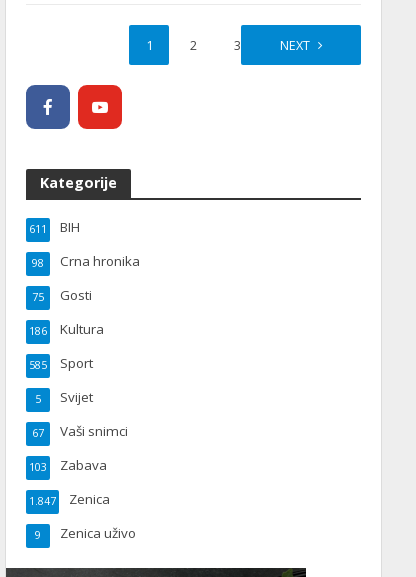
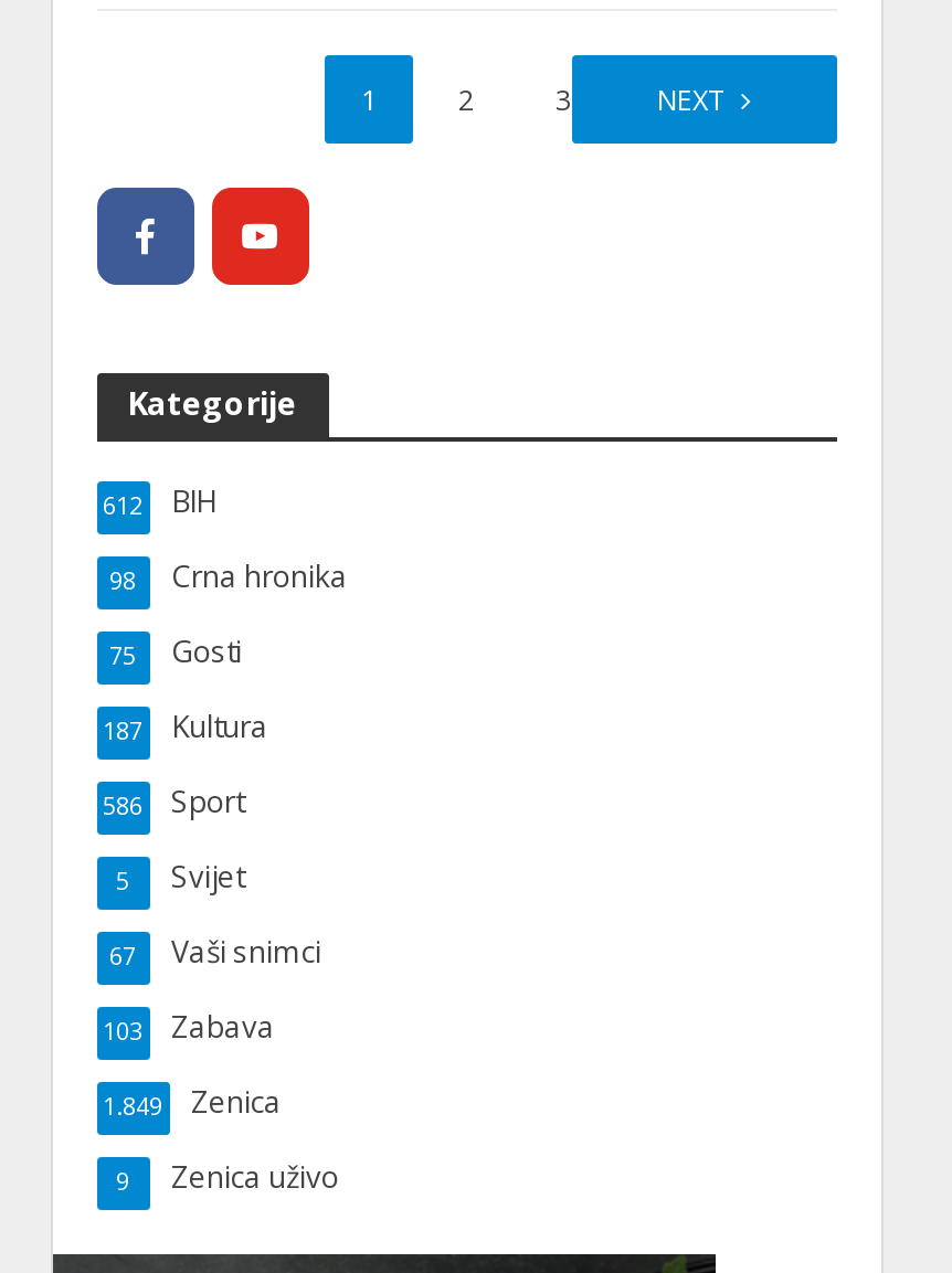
- 611 BIH
+ 612 BIH

- 186 Kultura
+ 187 Kultura

- 585 Sport
+ 586 Sport

- 1.847 Zenica
+ 1.849 Zenica
